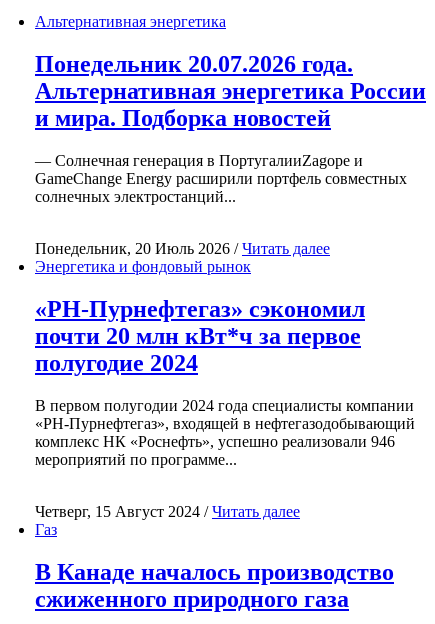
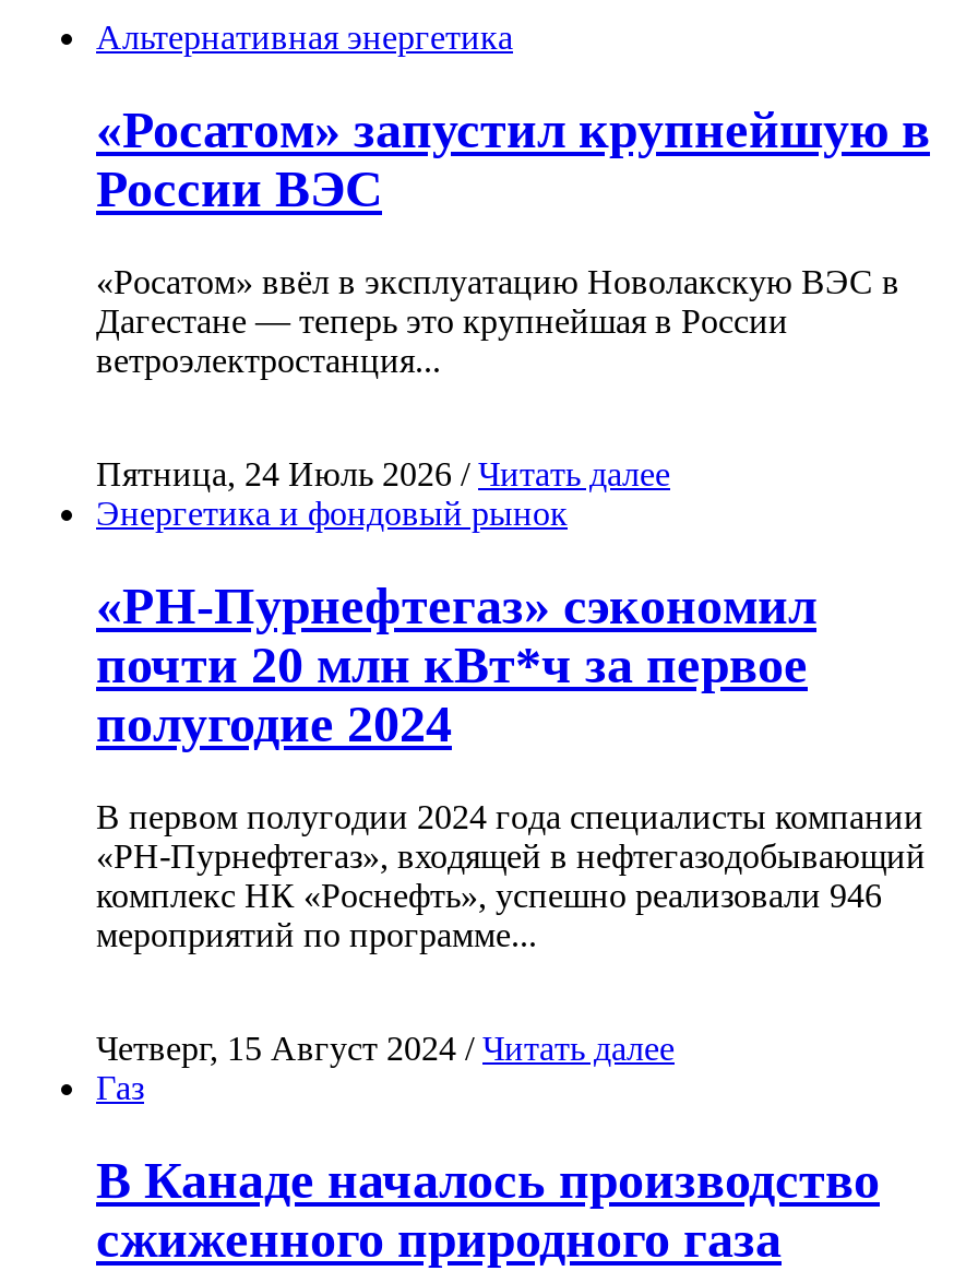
- Понедельник 20.07.2026 года.
- Альтернативная энергетика России
- и мира. Подборка новостей
+ «Росатом» запустил крупнейшую в
+ России ВЭС

- — Солнечная генерация в ПортугалииZagope и
- GameChange Energy расширили портфель совместных
- солнечных электростанций...
+ «Росатом» ввёл в эксплуатацию Новолакскую ВЭС в
+ Дагестане — теперь это крупнейшая в России
+ ветроэлектростанция...

- Понедельник, 20 Июль 2026 / Читать далее
+ Пятница, 24 Июль 2026 / Читать далее
